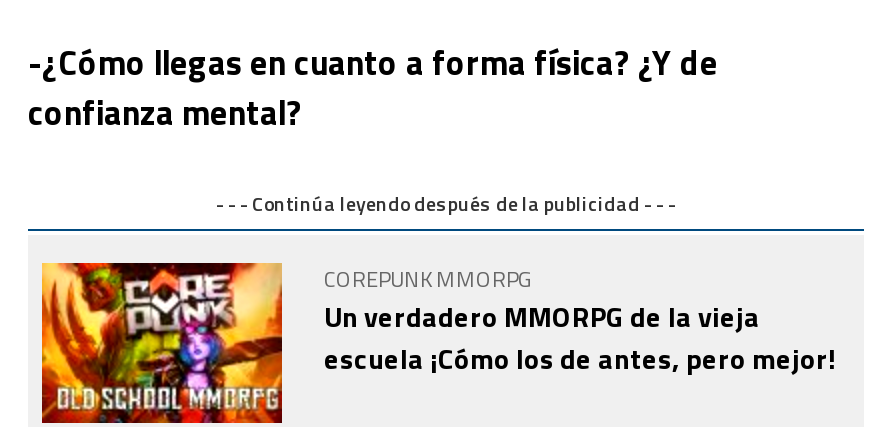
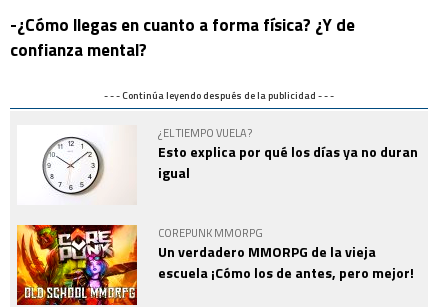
+ [image]

+ ¿EL TIEMPO VUELA?
+ Esto explica por qué los días ya no duran
+ igual
